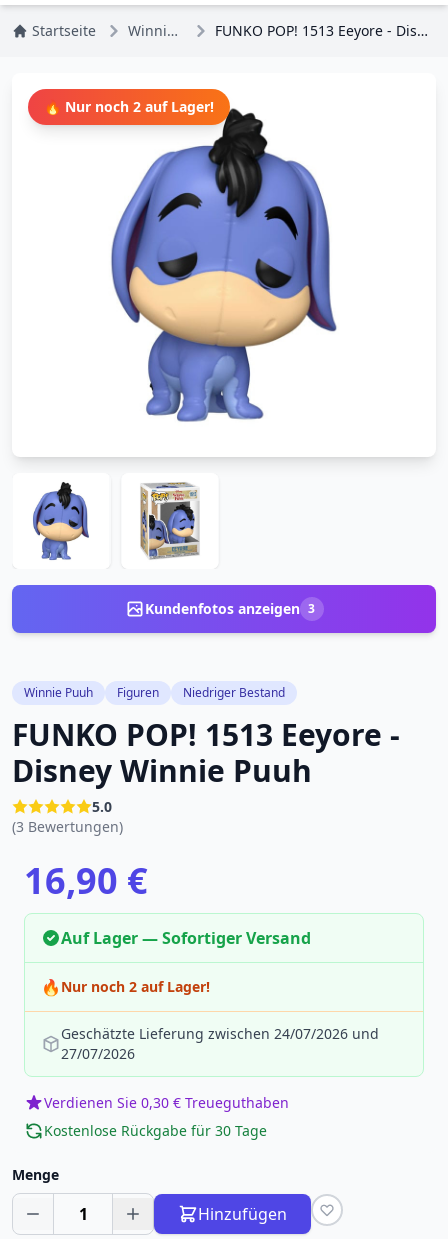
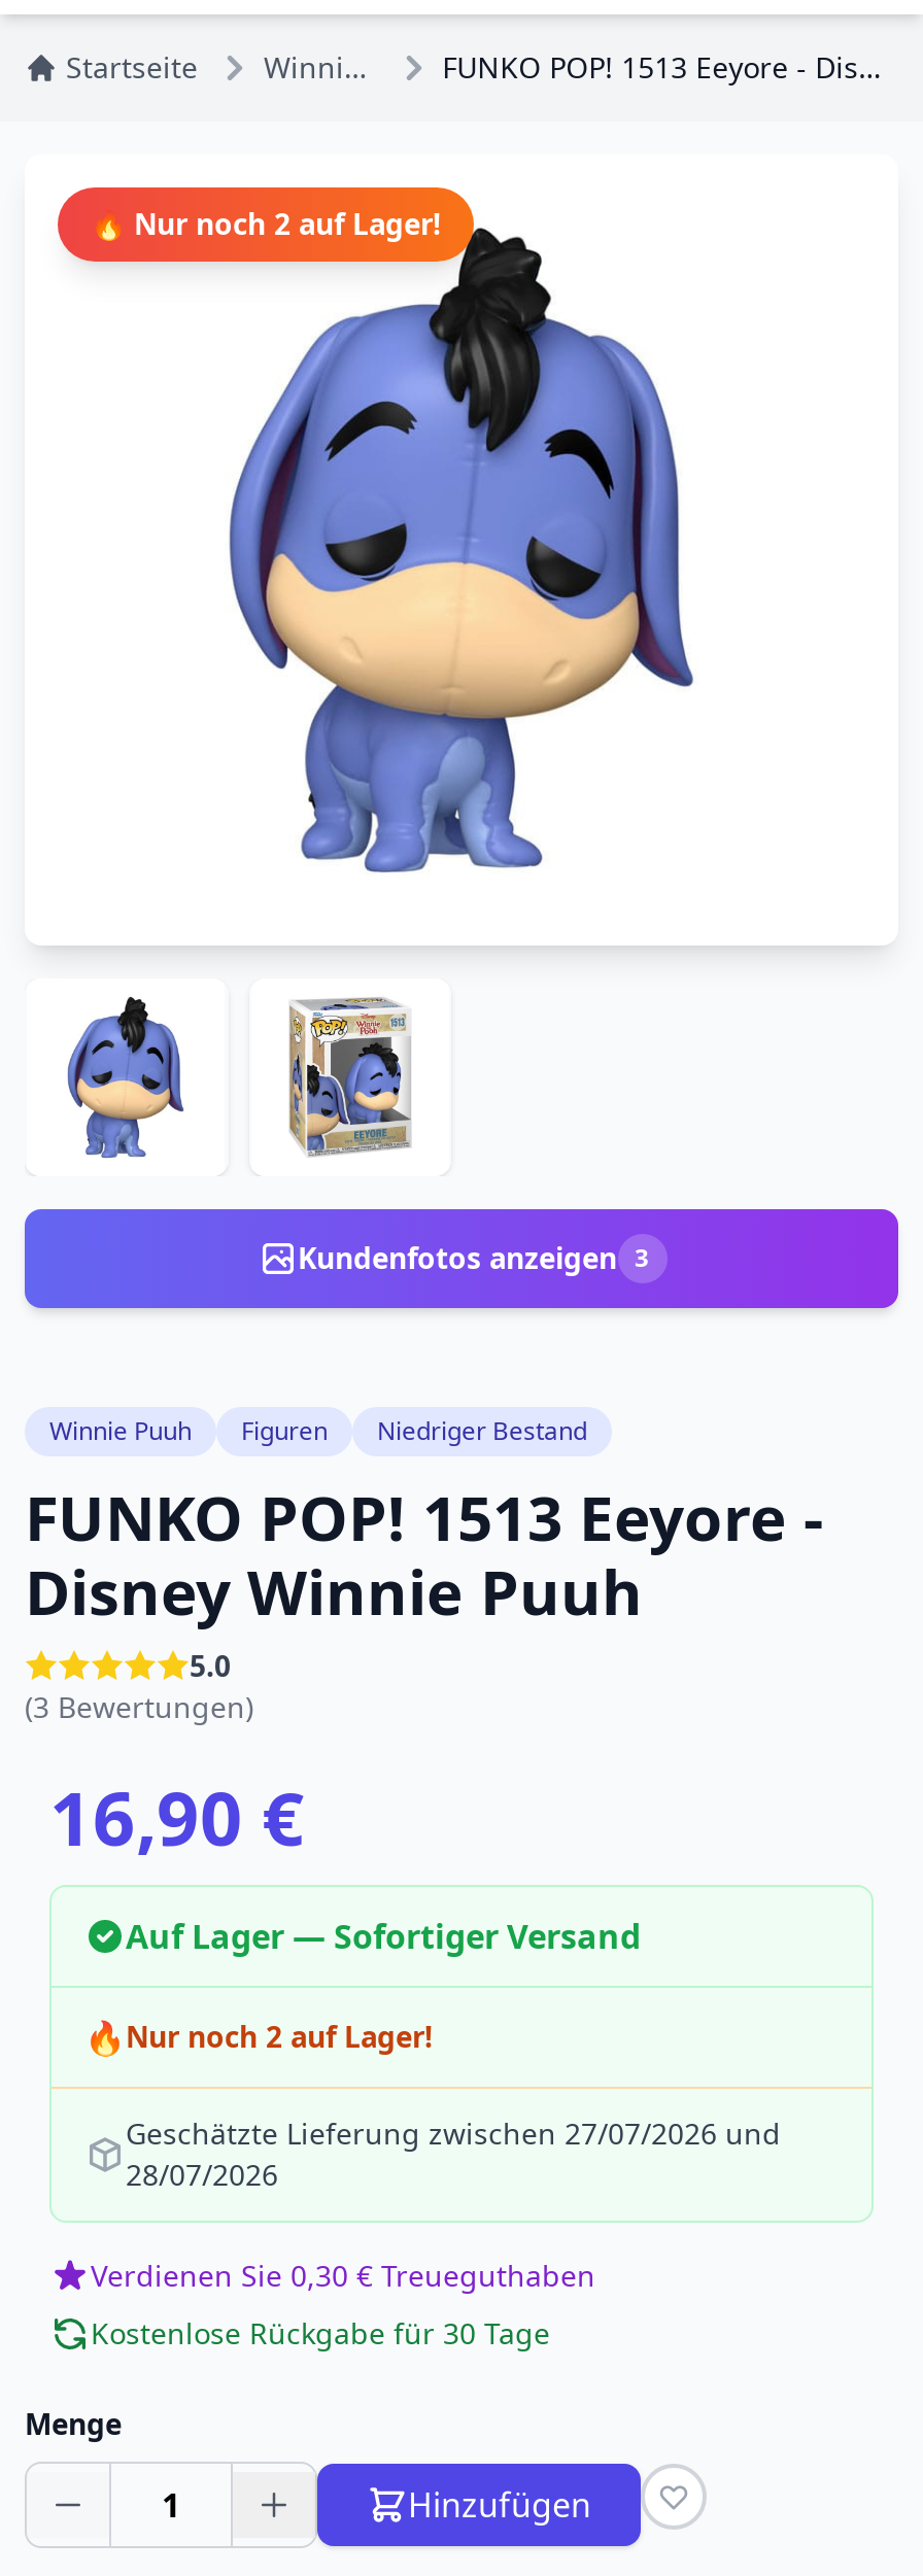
- Geschätzte Lieferung zwischen 24/07/2026 und
+ Geschätzte Lieferung zwischen 27/07/2026 und

- 27/07/2026
+ 28/07/2026
